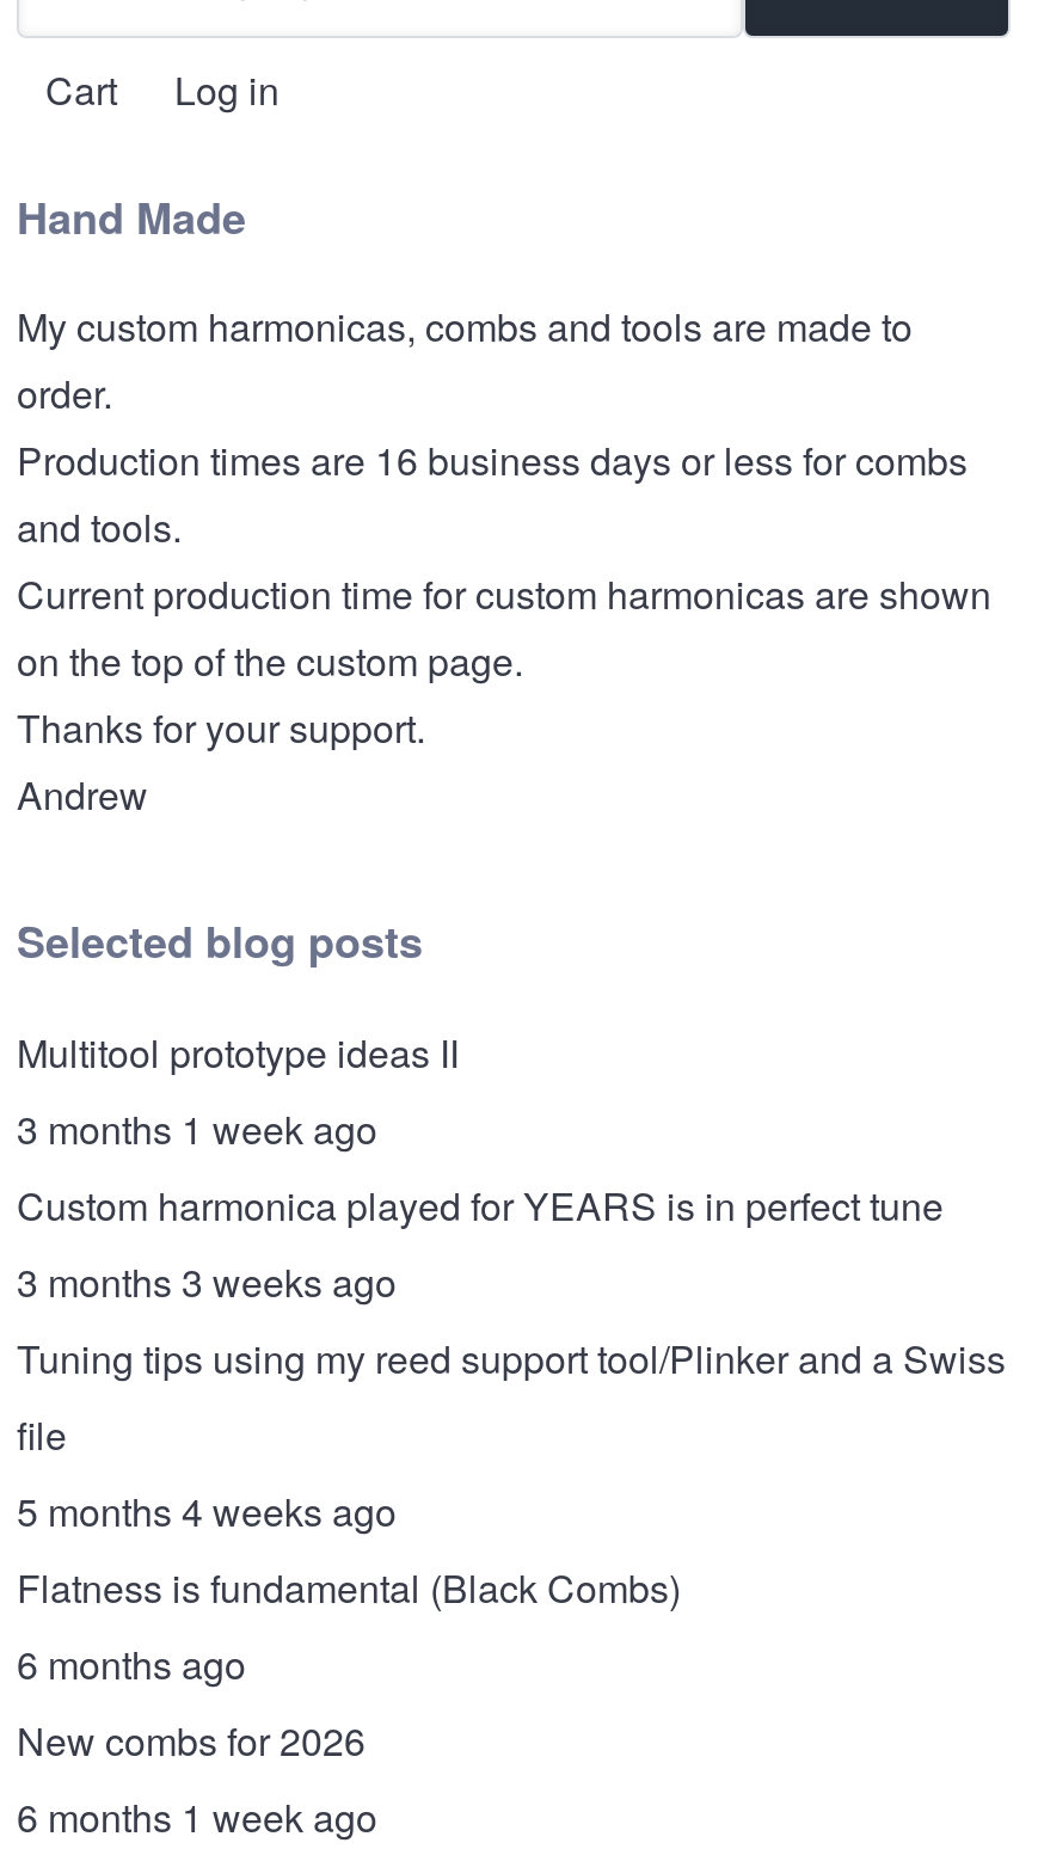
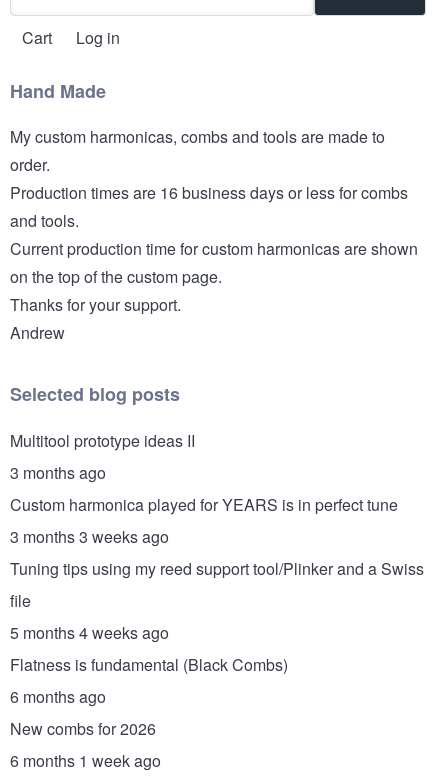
- 3 months 1 week ago
+ 3 months ago
